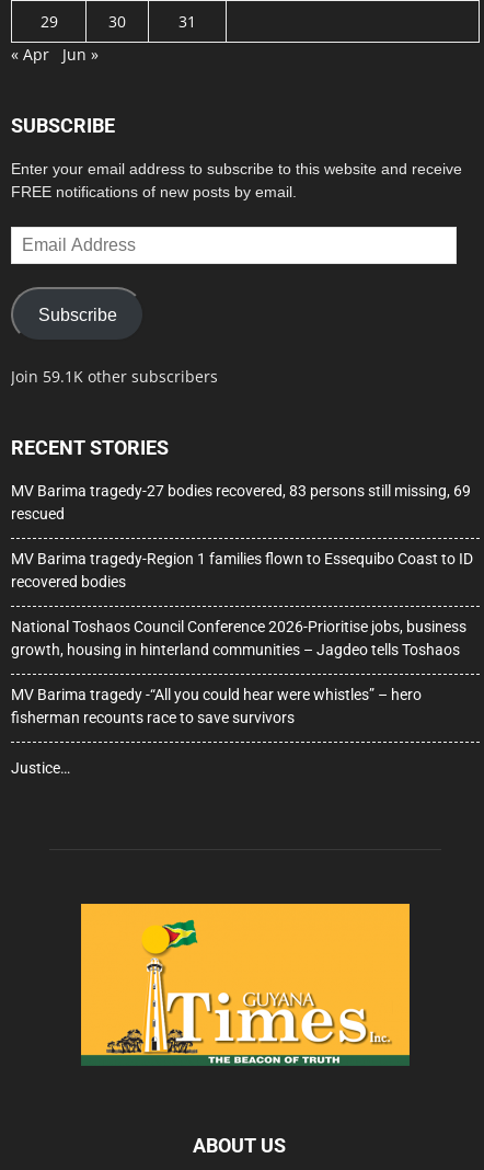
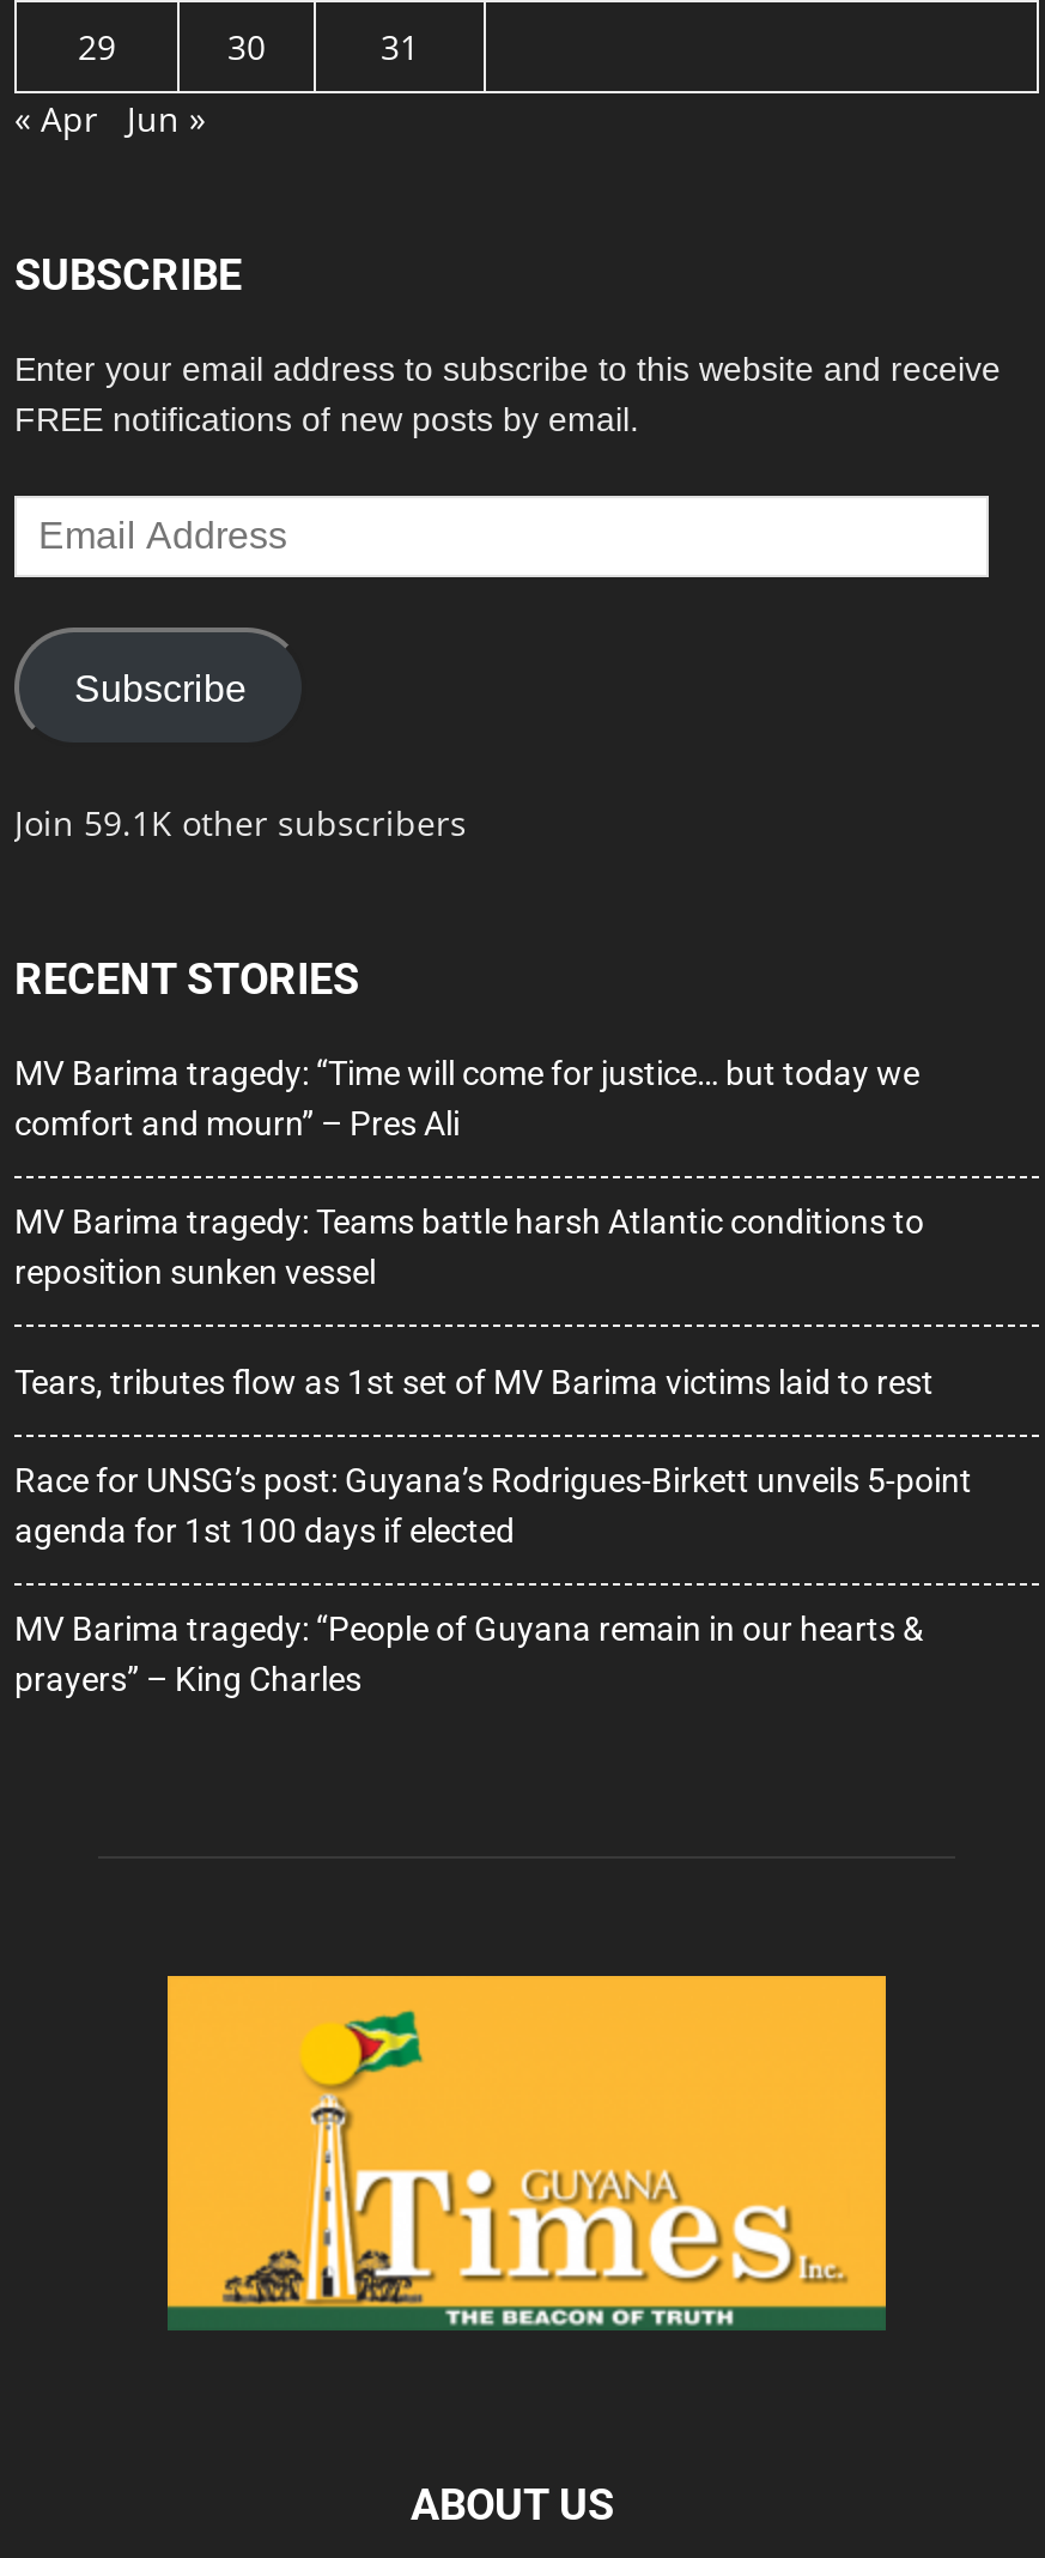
- MV Barima tragedy-27 bodies recovered, 83 persons still missing, 69
- rescued
+ MV Barima tragedy: “Time will come for justice… but today we
+ comfort and mourn” – Pres Ali

- MV Barima tragedy-Region 1 families flown to Essequibo Coast to ID
- recovered bodies
+ MV Barima tragedy: Teams battle harsh Atlantic conditions to
+ reposition sunken vessel

- National Toshaos Council Conference 2026-Prioritise jobs, business
- growth, housing in hinterland communities – Jagdeo tells Toshaos
+ Tears, tributes flow as 1st set of MV Barima victims laid to rest

- MV Barima tragedy -“All you could hear were whistles” – hero
- fisherman recounts race to save survivors
+ Race for UNSG’s post: Guyana’s Rodrigues-Birkett unveils 5-point
+ agenda for 1st 100 days if elected

- Justice…
+ MV Barima tragedy: “People of Guyana remain in our hearts &
+ prayers” – King Charles
